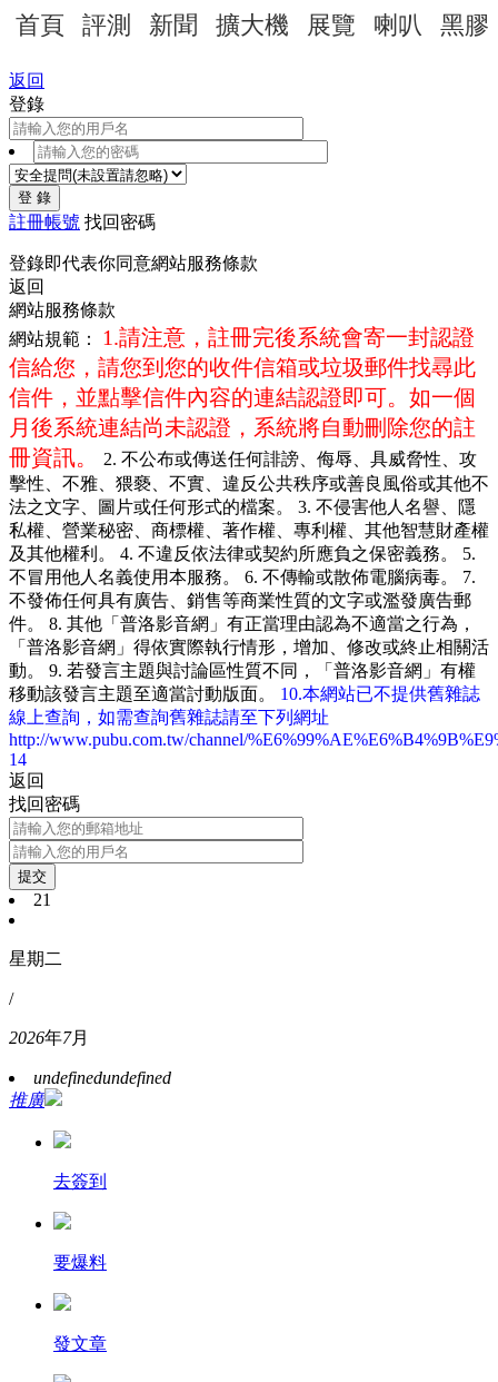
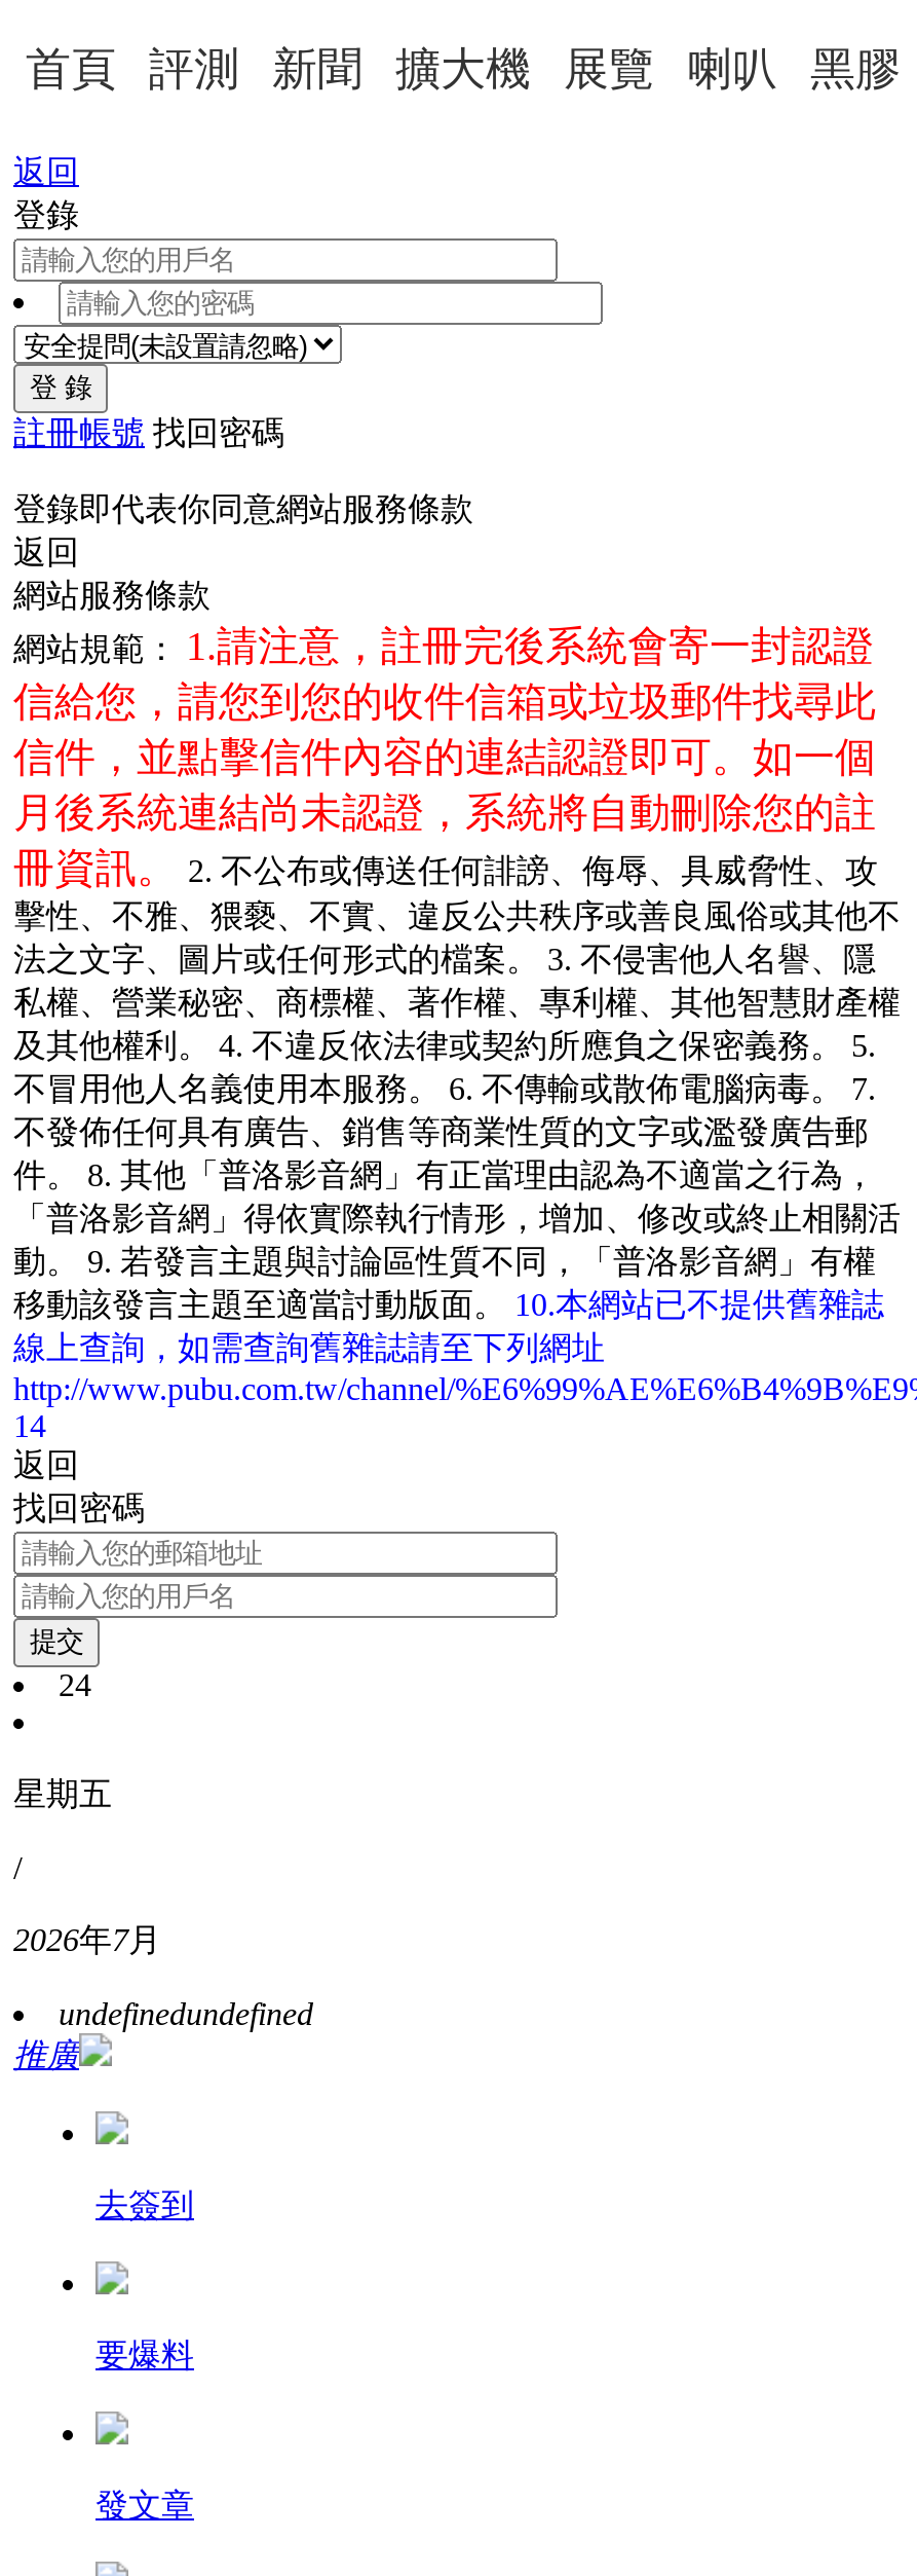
- 21
+ 24

- 星期二
+ 星期五
